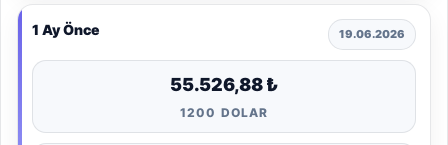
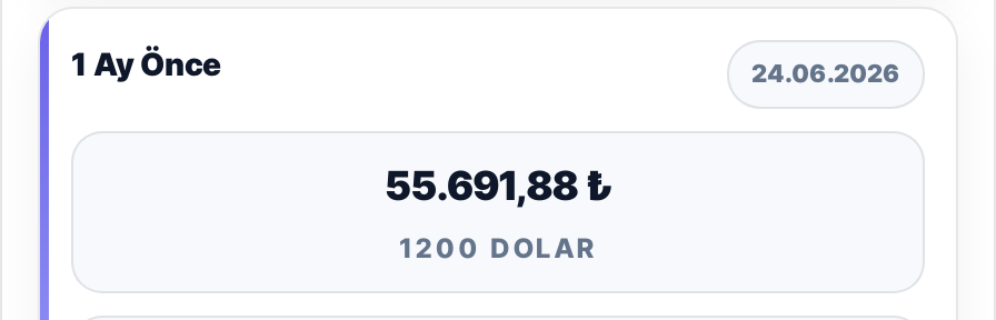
- 19.06.2026
+ 24.06.2026

- 55.526,88 ₺
+ 55.691,88 ₺
